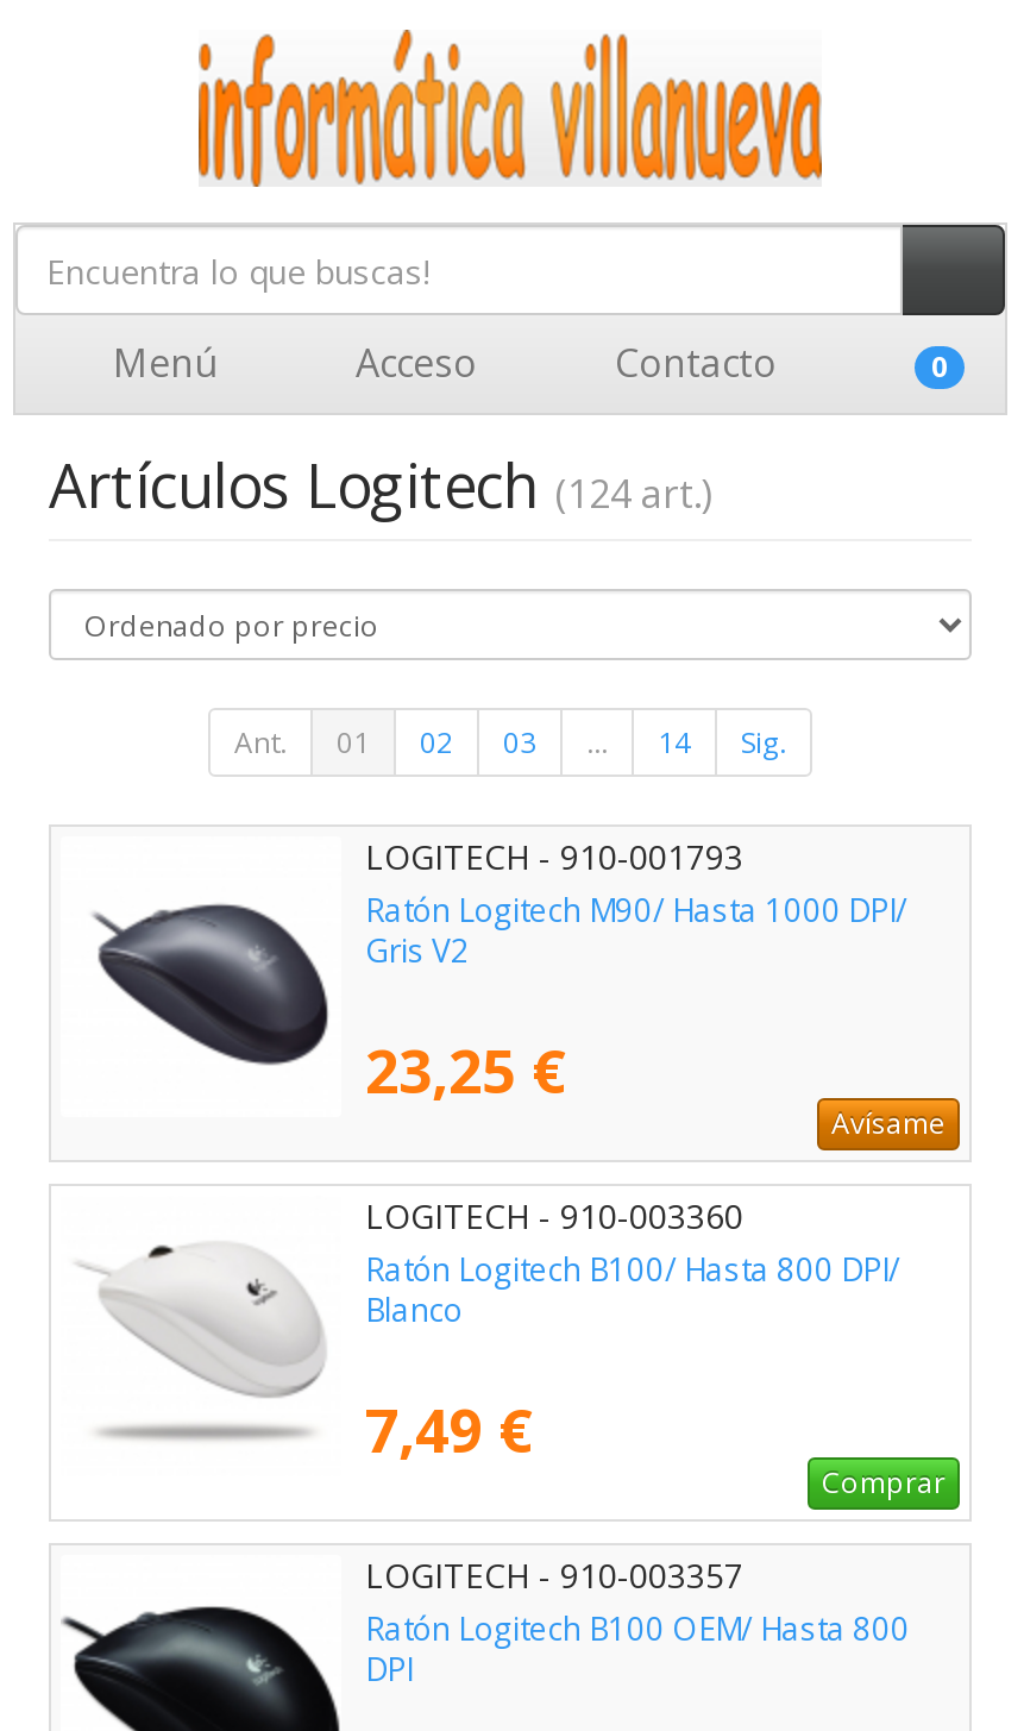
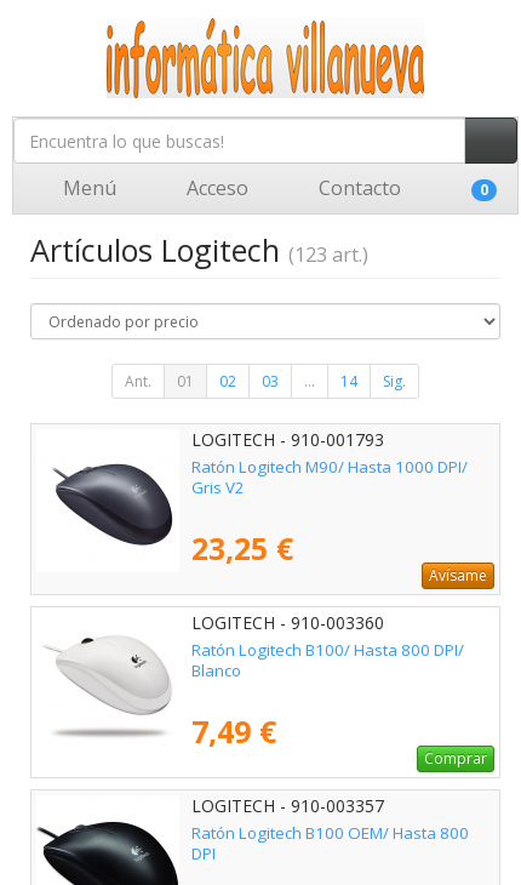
- Artículos Logitech (124 art.)
+ Artículos Logitech (123 art.)
